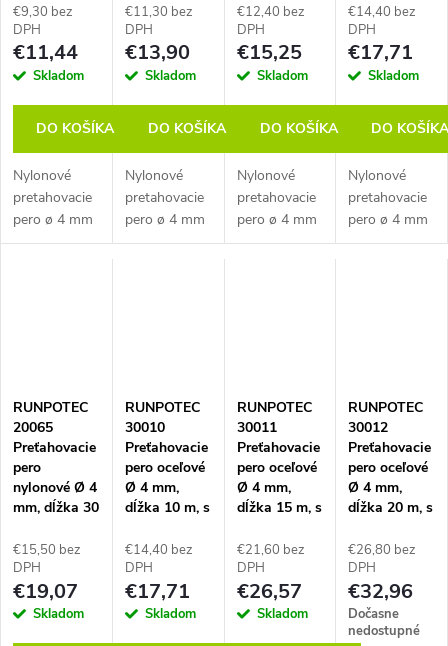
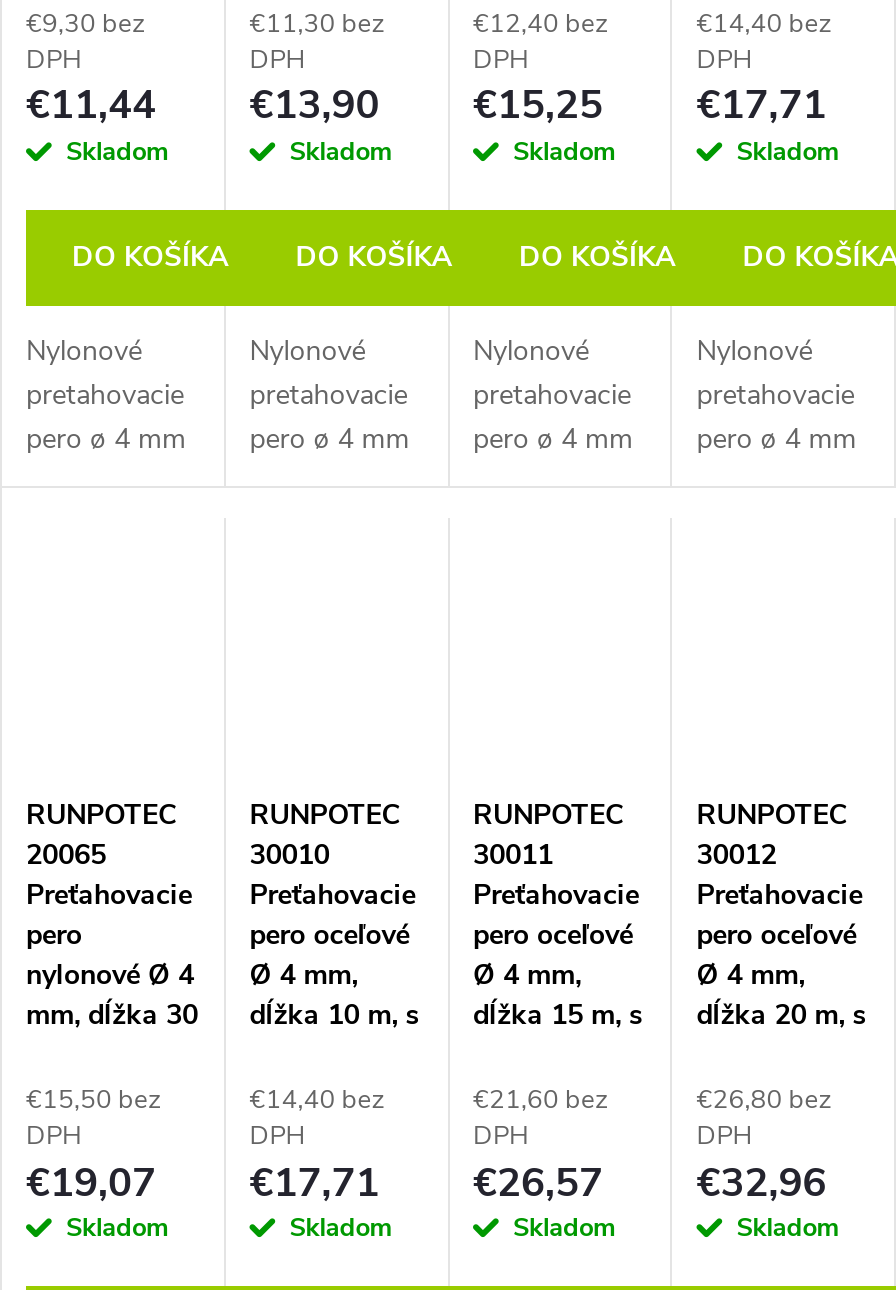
- Dočasne
- nedostupné
+ Skladom
